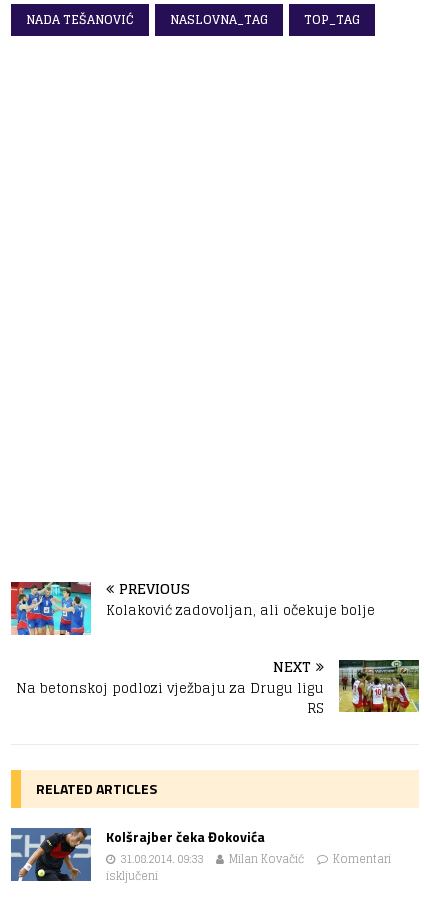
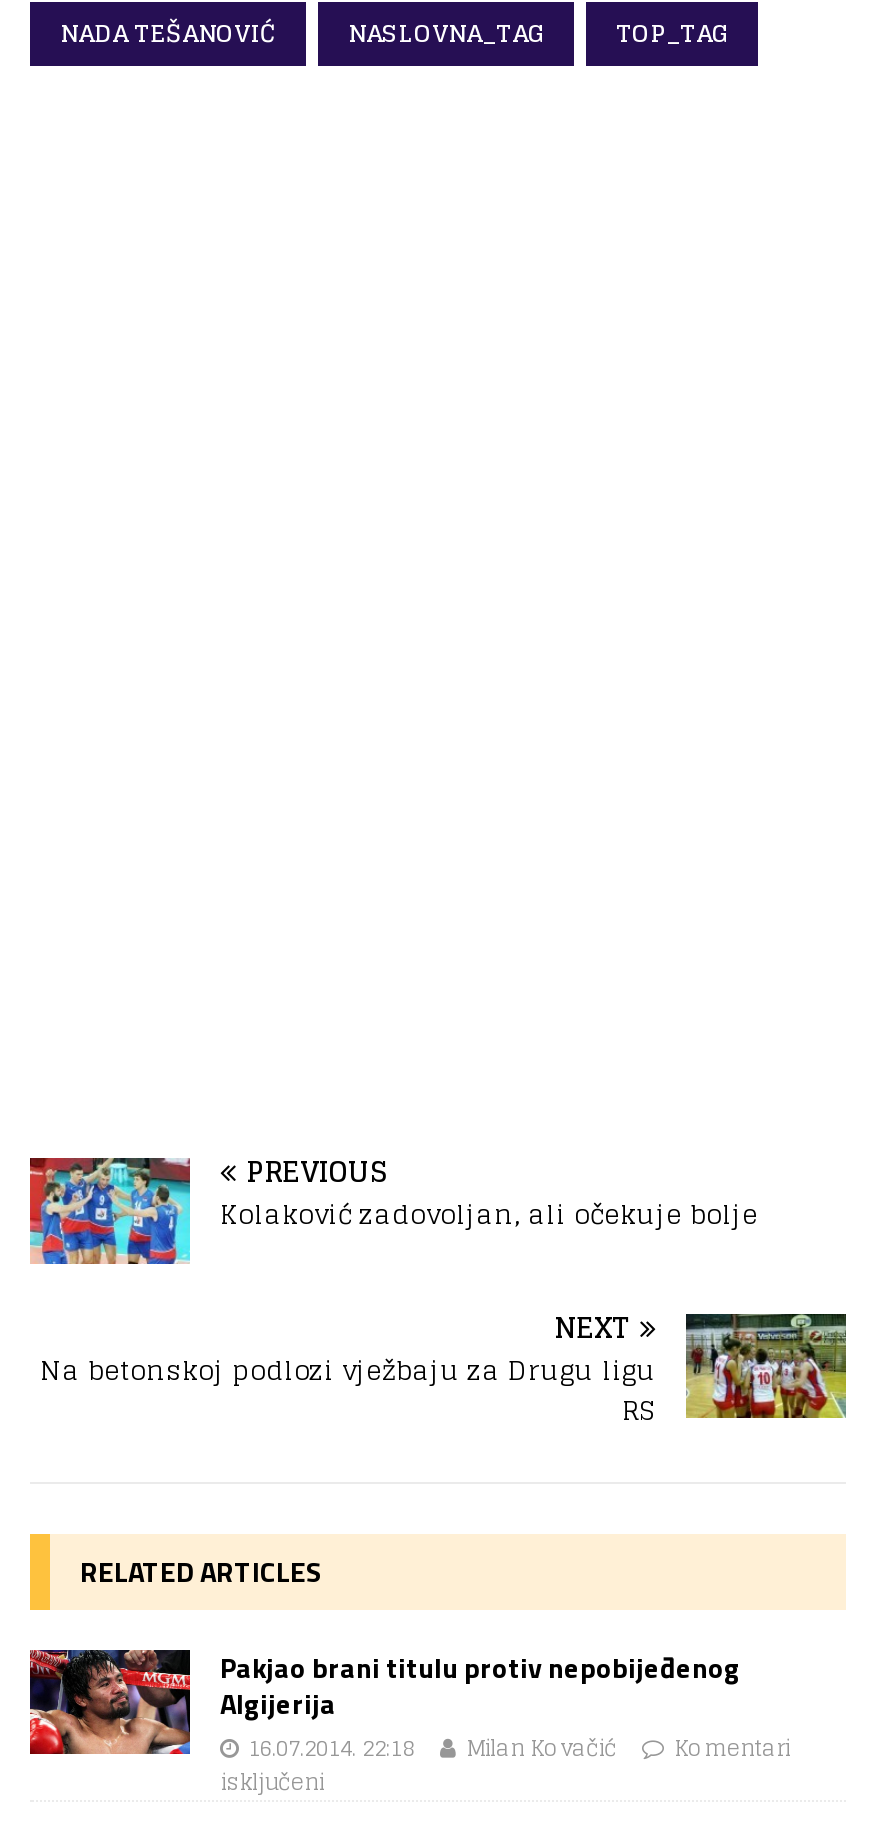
- [image]
- Kolšrajber čeka Đokovića
- 31.08.2014. 09:33
+ [image]
+ Pakjao brani titulu protiv nepobijeđenog
+ Algijerija
+ 16.07.2014. 22:18
